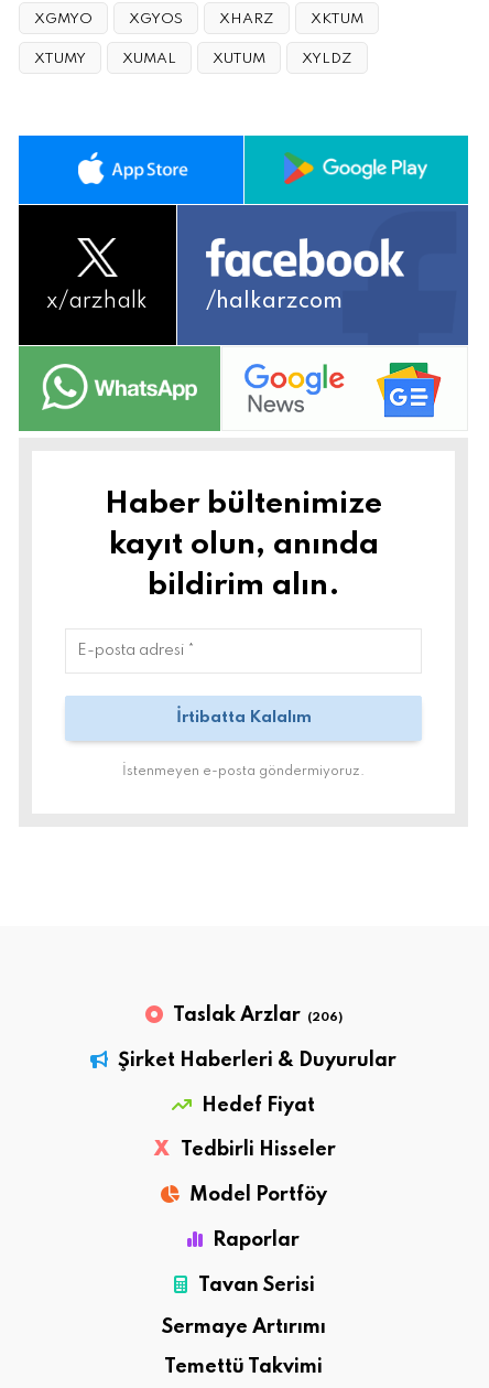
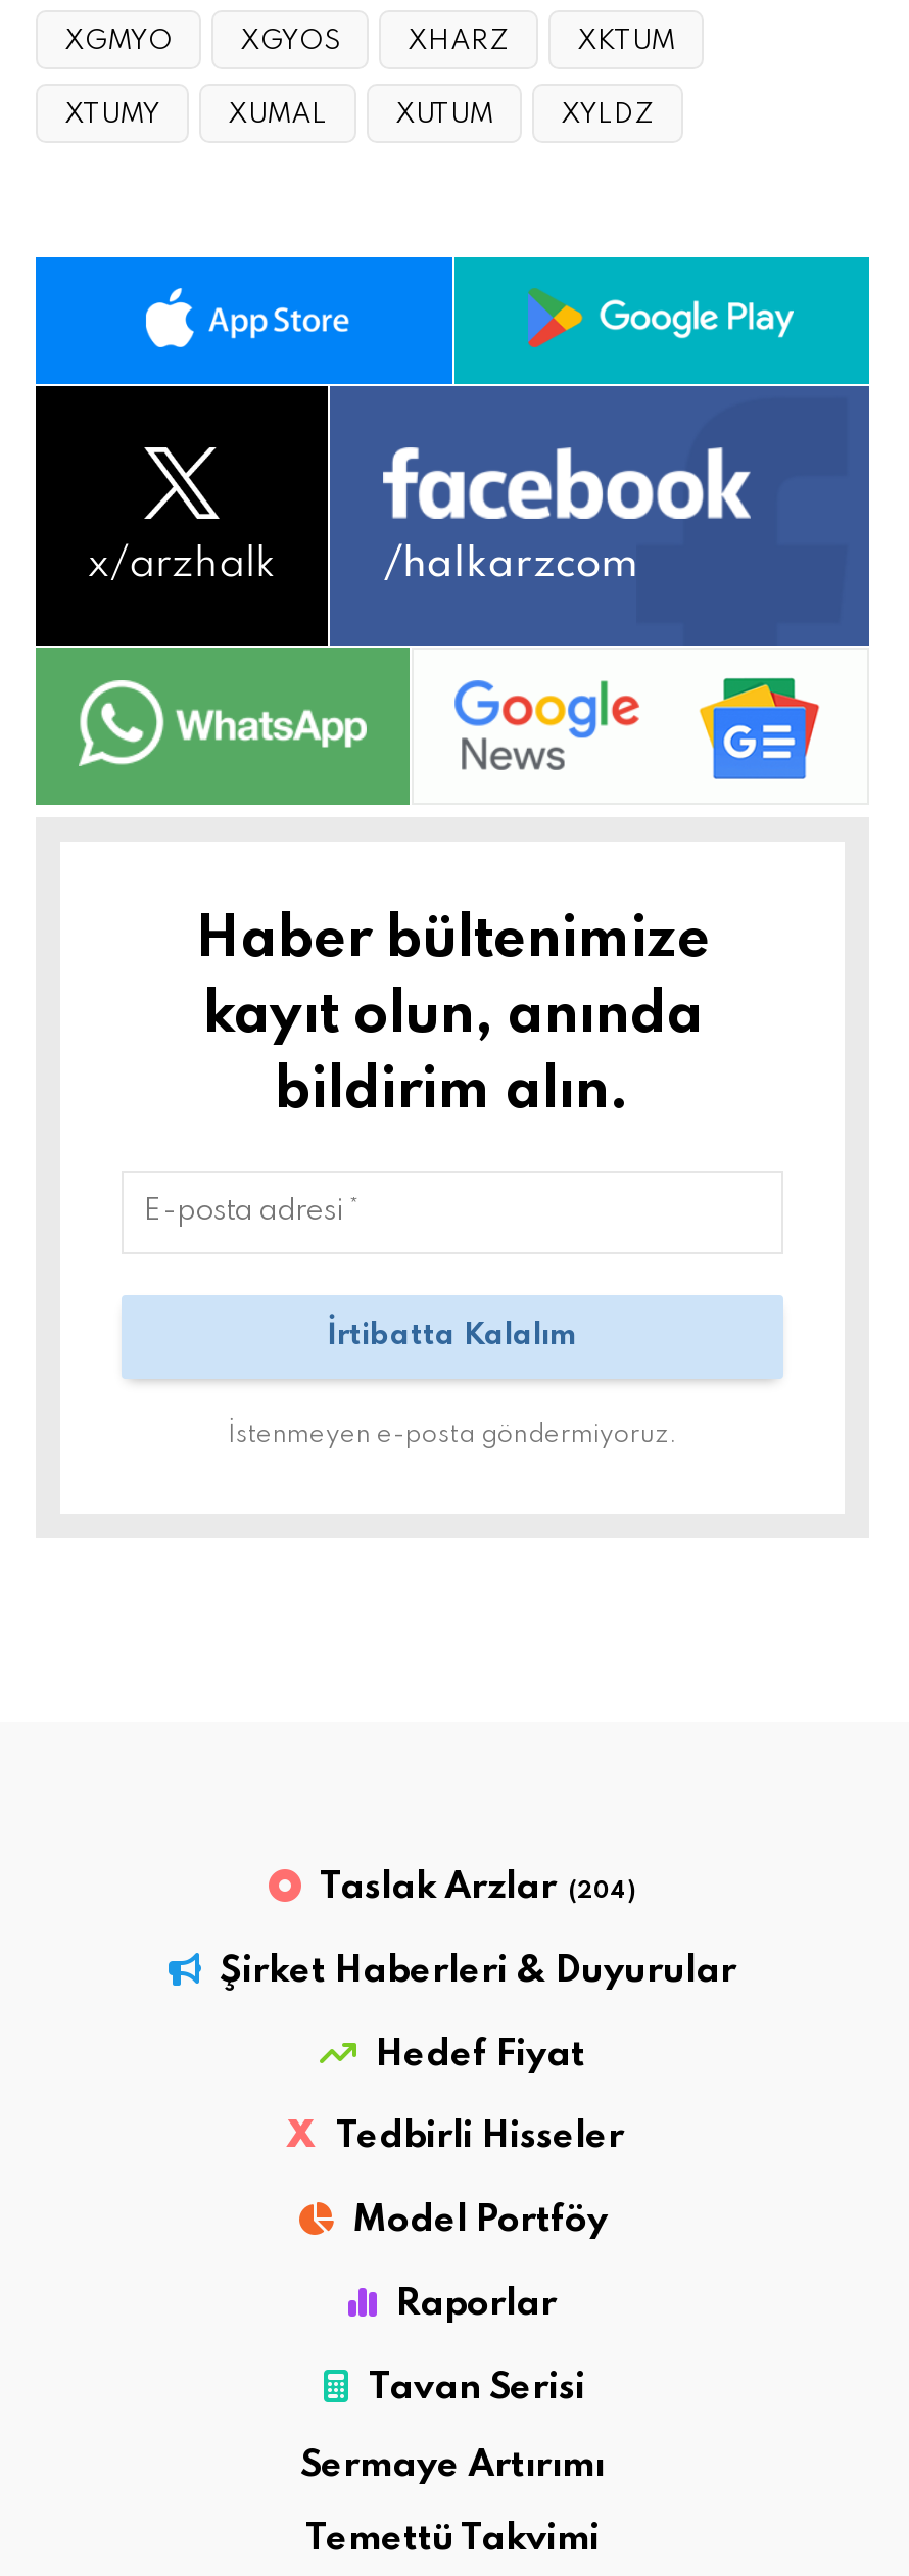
- Taslak Arzlar (206)
+ Taslak Arzlar (204)
